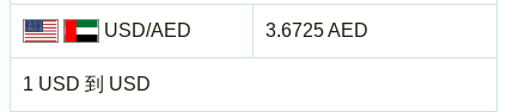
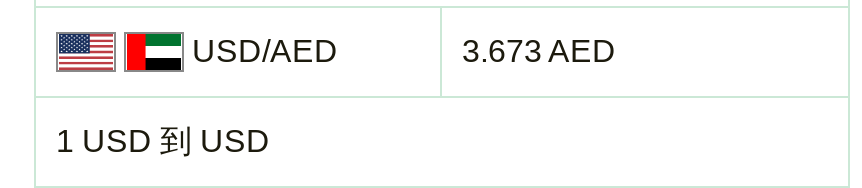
- 3.6725 AED
+ 3.673 AED
